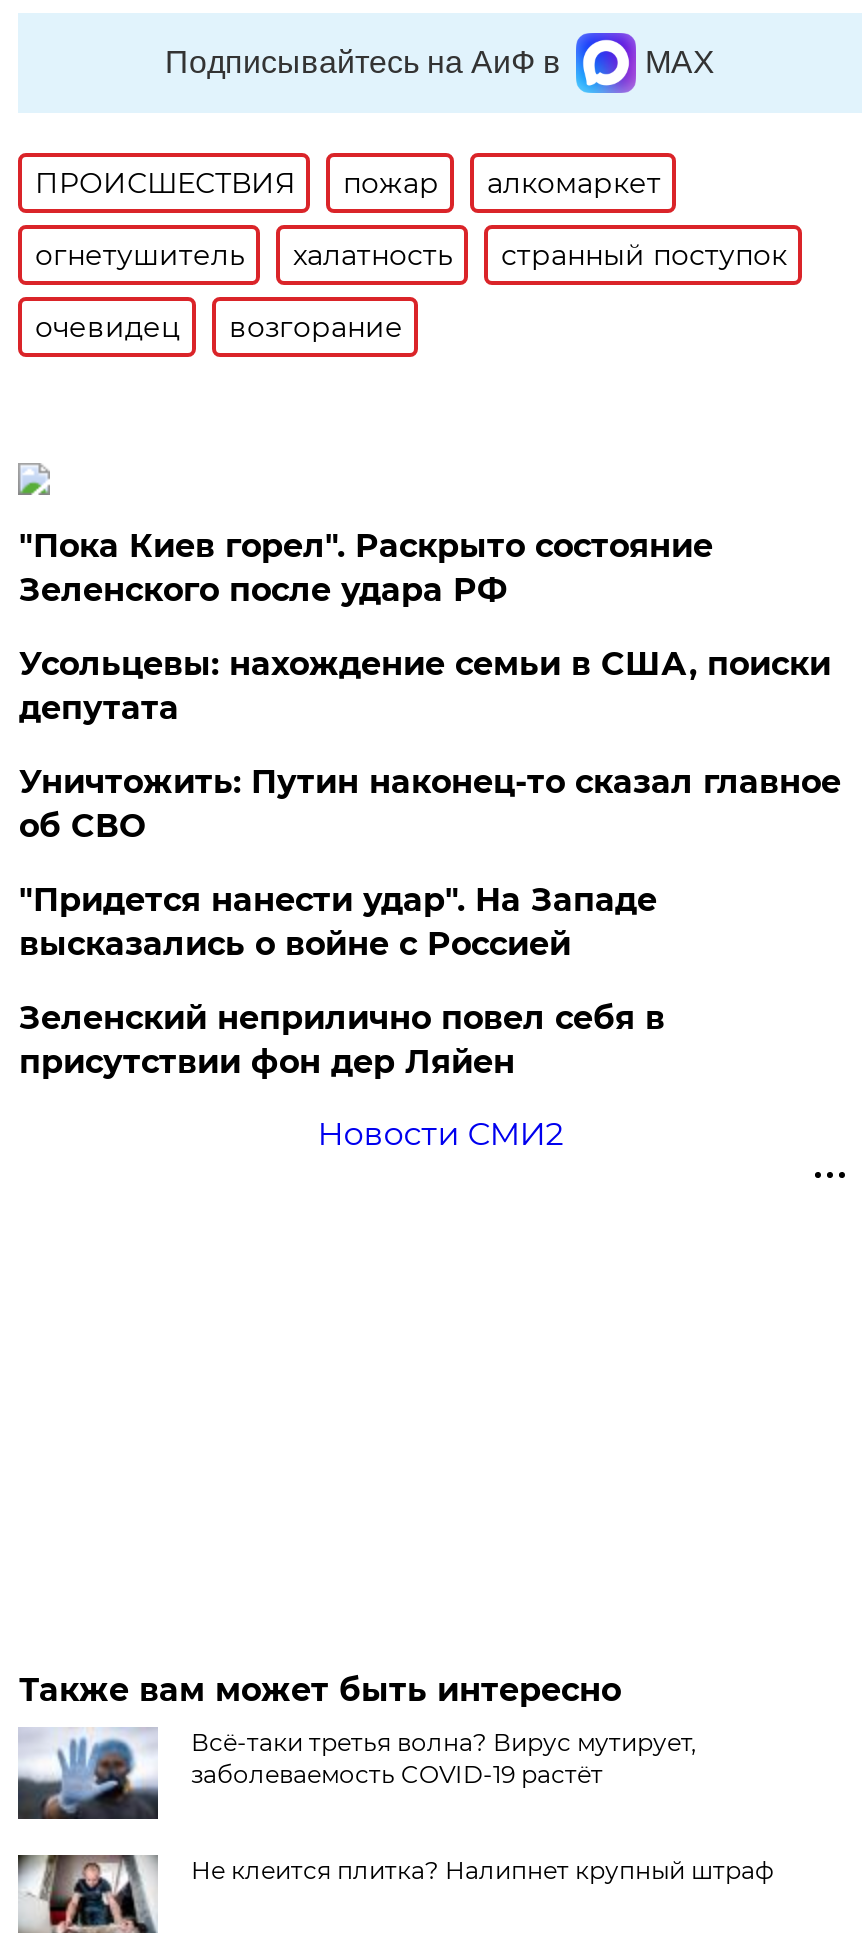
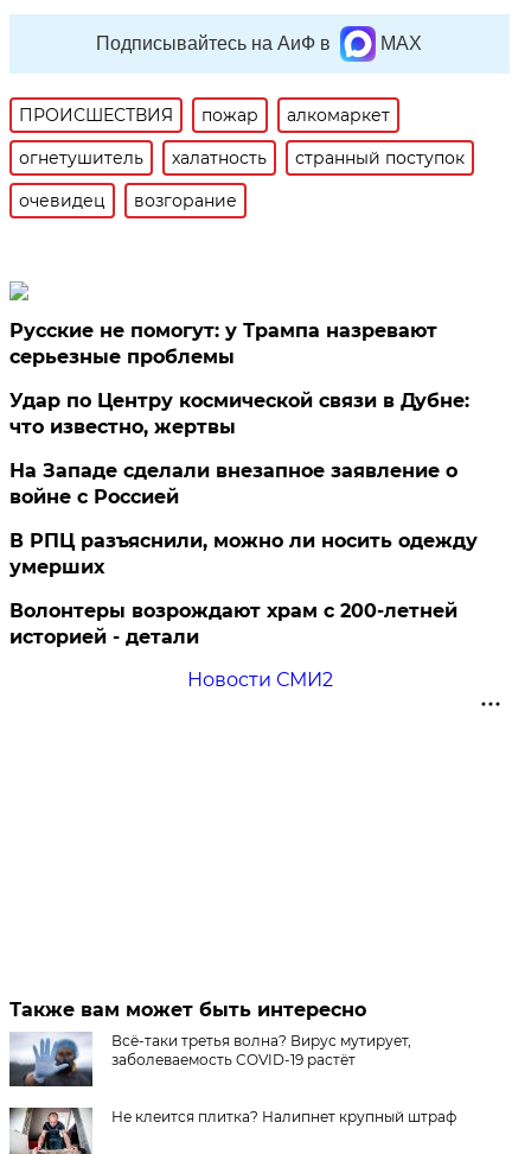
- "Пока Киев горел". Раскрыто состояние
- Зеленского после удара РФ
+ Русские не помогут: у Трампа назревают
+ серьезные проблемы

- Усольцевы: нахождение семьи в США, поиски
- депутата
+ Удар по Центру космической связи в Дубне:
+ что известно, жертвы

- Уничтожить: Путин наконец-то сказал главное
- об СВО
+ На Западе сделали внезапное заявление о
+ войне с Россией

- "Придется нанести удар". На Западе
- высказались о войне с Россией
+ В РПЦ разъяснили, можно ли носить одежду
+ умерших

- Зеленский неприлично повел cебя в
- присутствии фон дер Ляйен
+ Волонтеры возрождают храм с 200-летней
+ историей - детали
